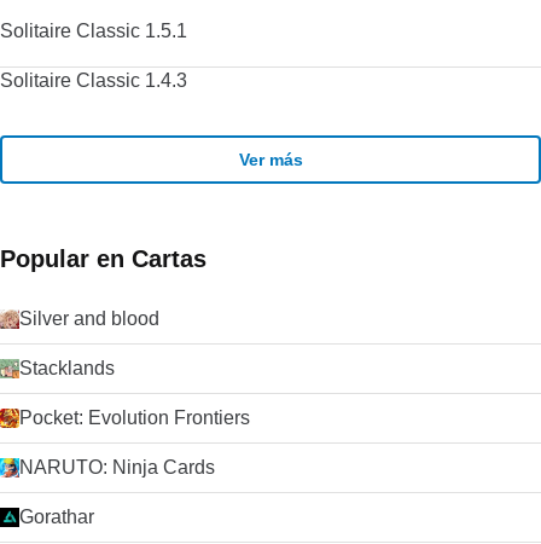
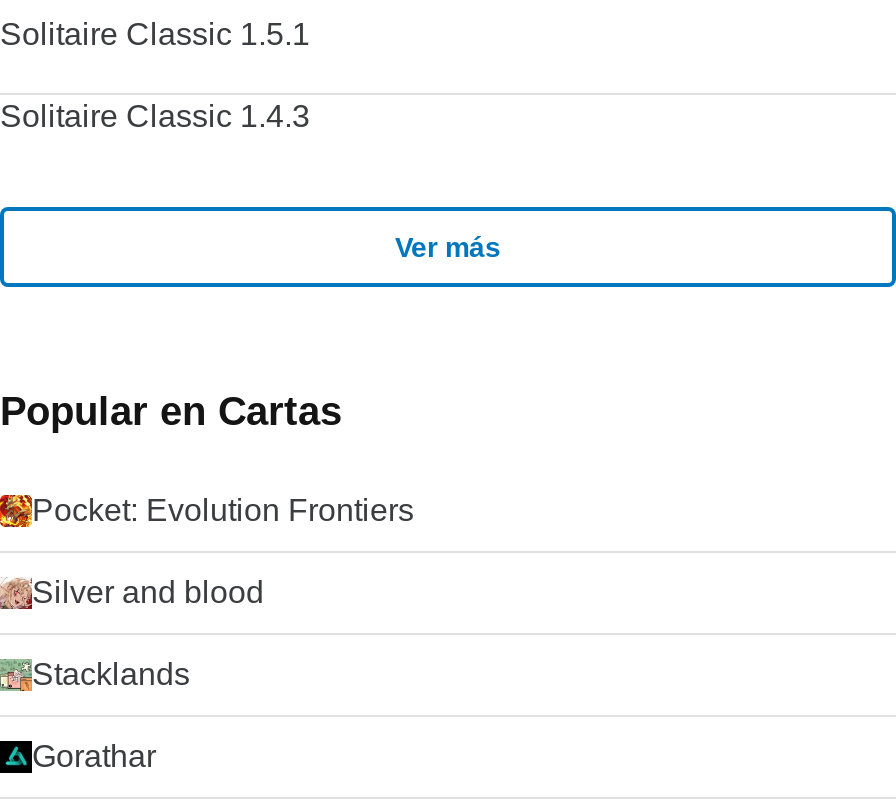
moved down: Silver and blood | Stacklands

moved up: Pocket: Evolution Frontiers

- NARUTO: Ninja Cards
